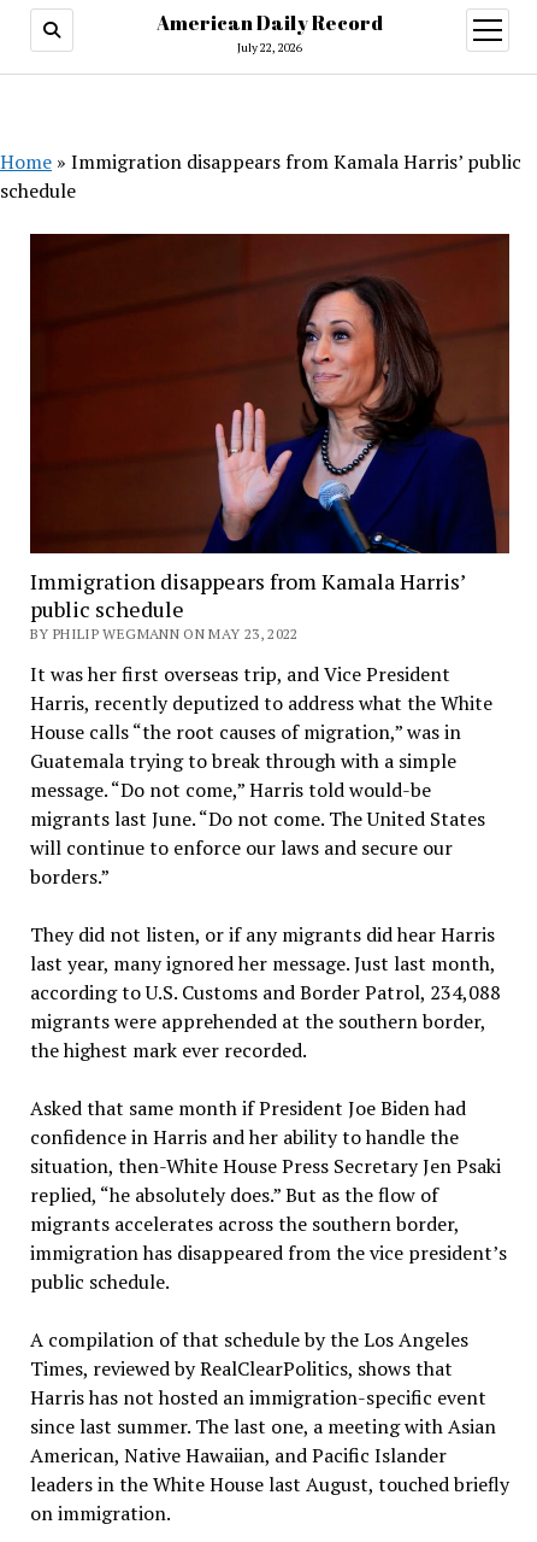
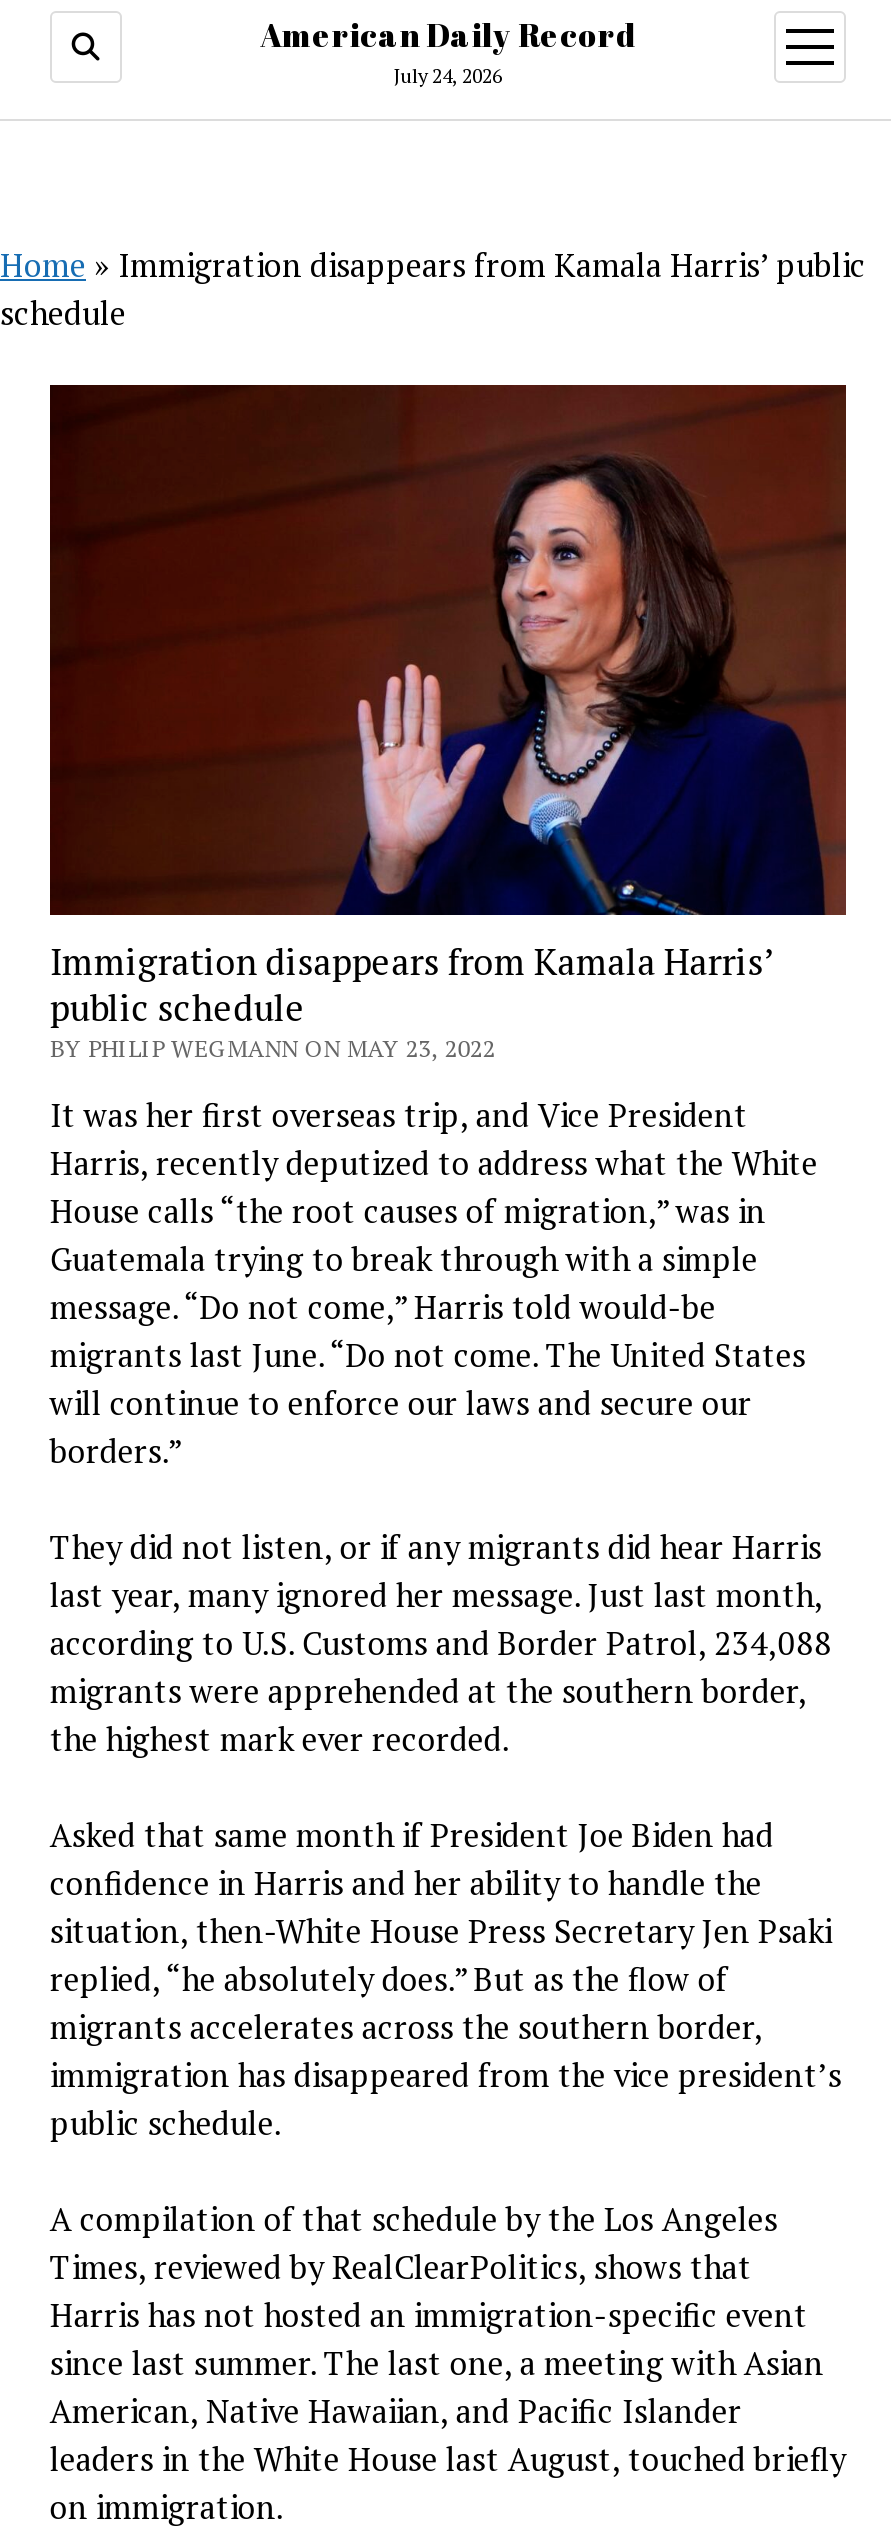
- July 22, 2026
+ July 24, 2026
